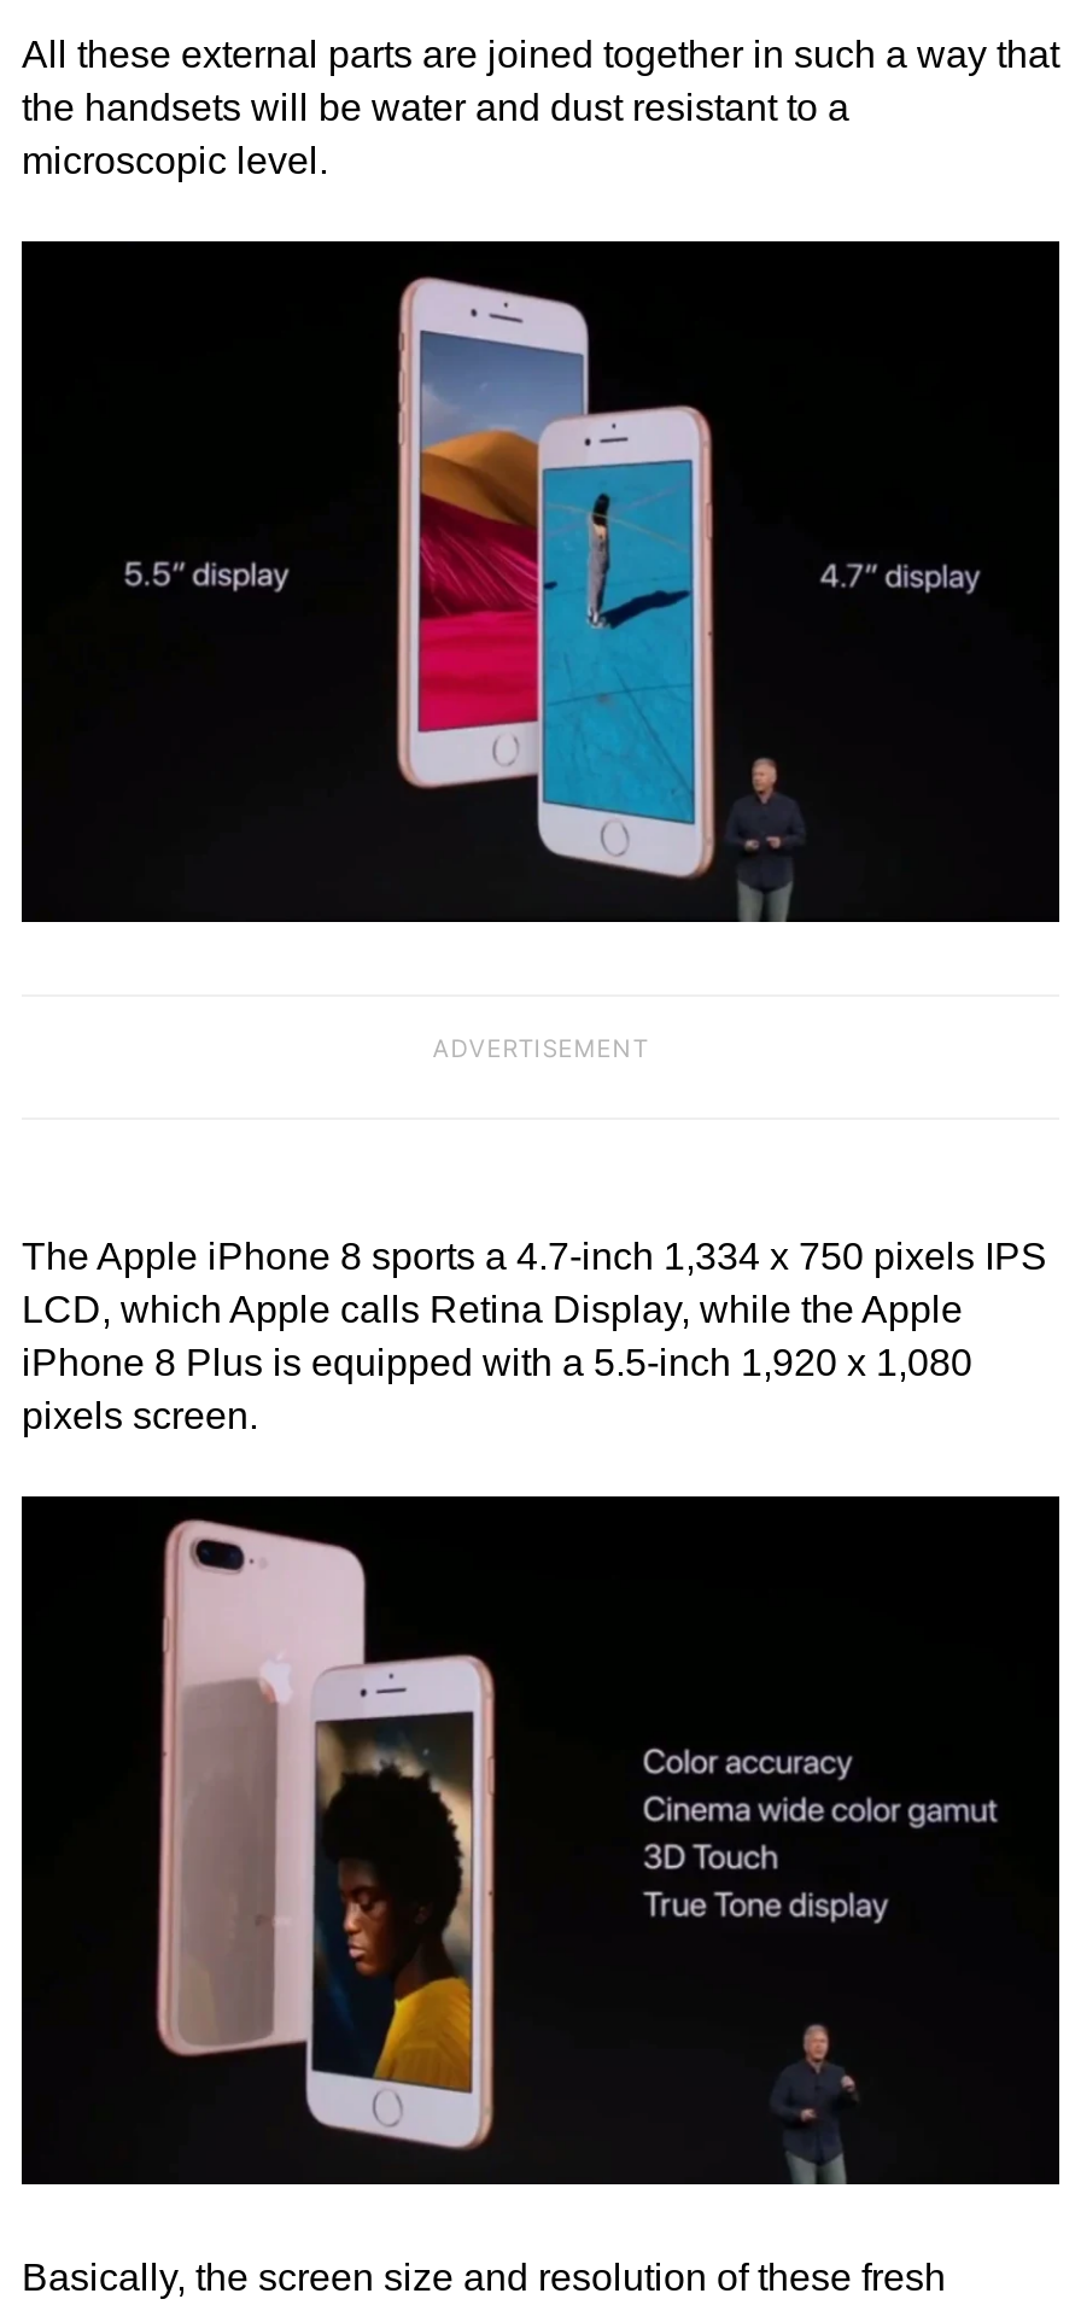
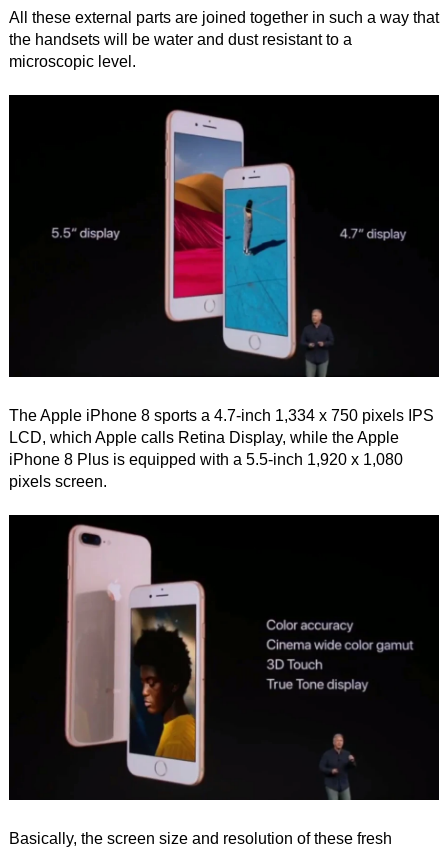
- ADVERTISEMENT
